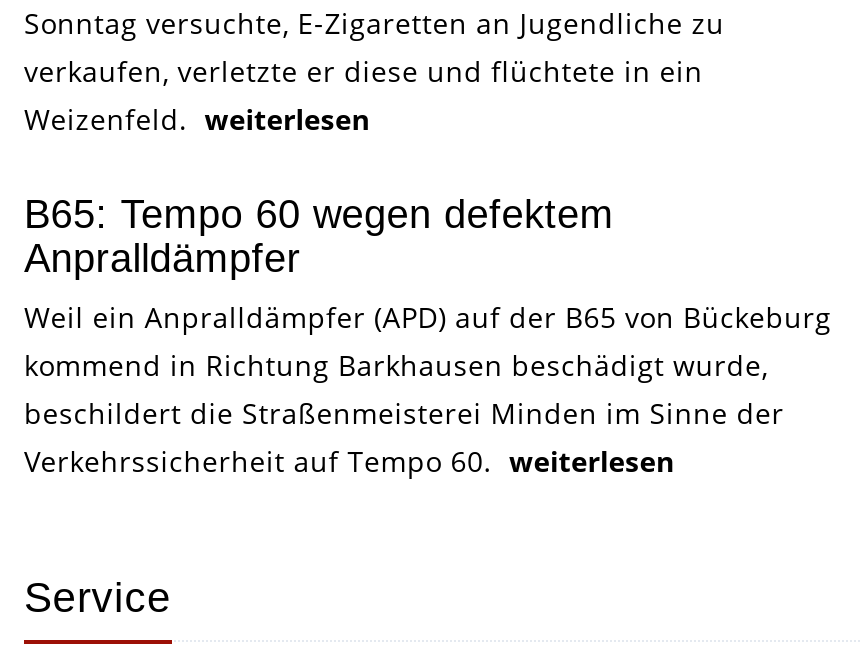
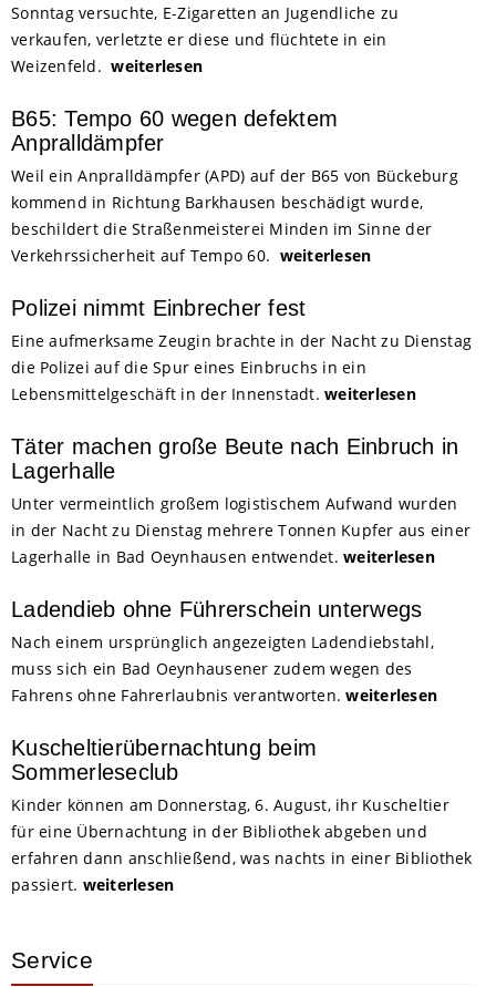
+ Polizei nimmt Einbrecher fest
+ Eine aufmerksame Zeugin brachte in der Nacht zu Dienstag
+ die Polizei auf die Spur eines Einbruchs in ein
+ Lebensmittelgeschäft in der Innenstadt. weiterlesen
+ Täter machen große Beute nach Einbruch in
+ Lagerhalle
+ Unter vermeintlich großem logistischem Aufwand wurden
+ in der Nacht zu Dienstag mehrere Tonnen Kupfer aus einer
+ Lagerhalle in Bad Oeynhausen entwendet. weiterlesen
+ Ladendieb ohne Führerschein unterwegs
+ Nach einem ursprünglich angezeigten Ladendiebstahl,
+ muss sich ein Bad Oeynhausener zudem wegen des
+ Fahrens ohne Fahrerlaubnis verantworten. weiterlesen
+ Kuscheltierübernachtung beim
+ Sommerleseclub
+ Kinder können am Donnerstag, 6. August, ihr Kuscheltier
+ für eine Übernachtung in der Bibliothek abgeben und
+ erfahren dann anschließend, was nachts in einer Bibliothek
+ passiert. weiterlesen
